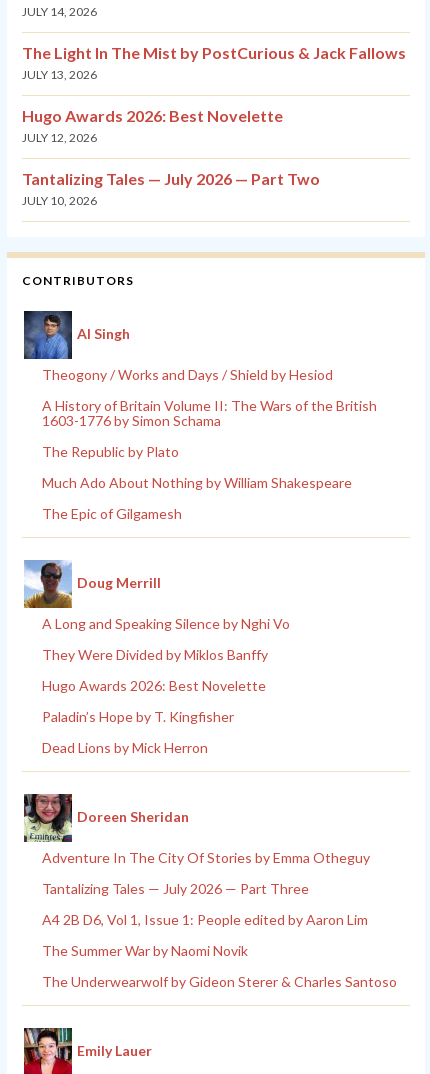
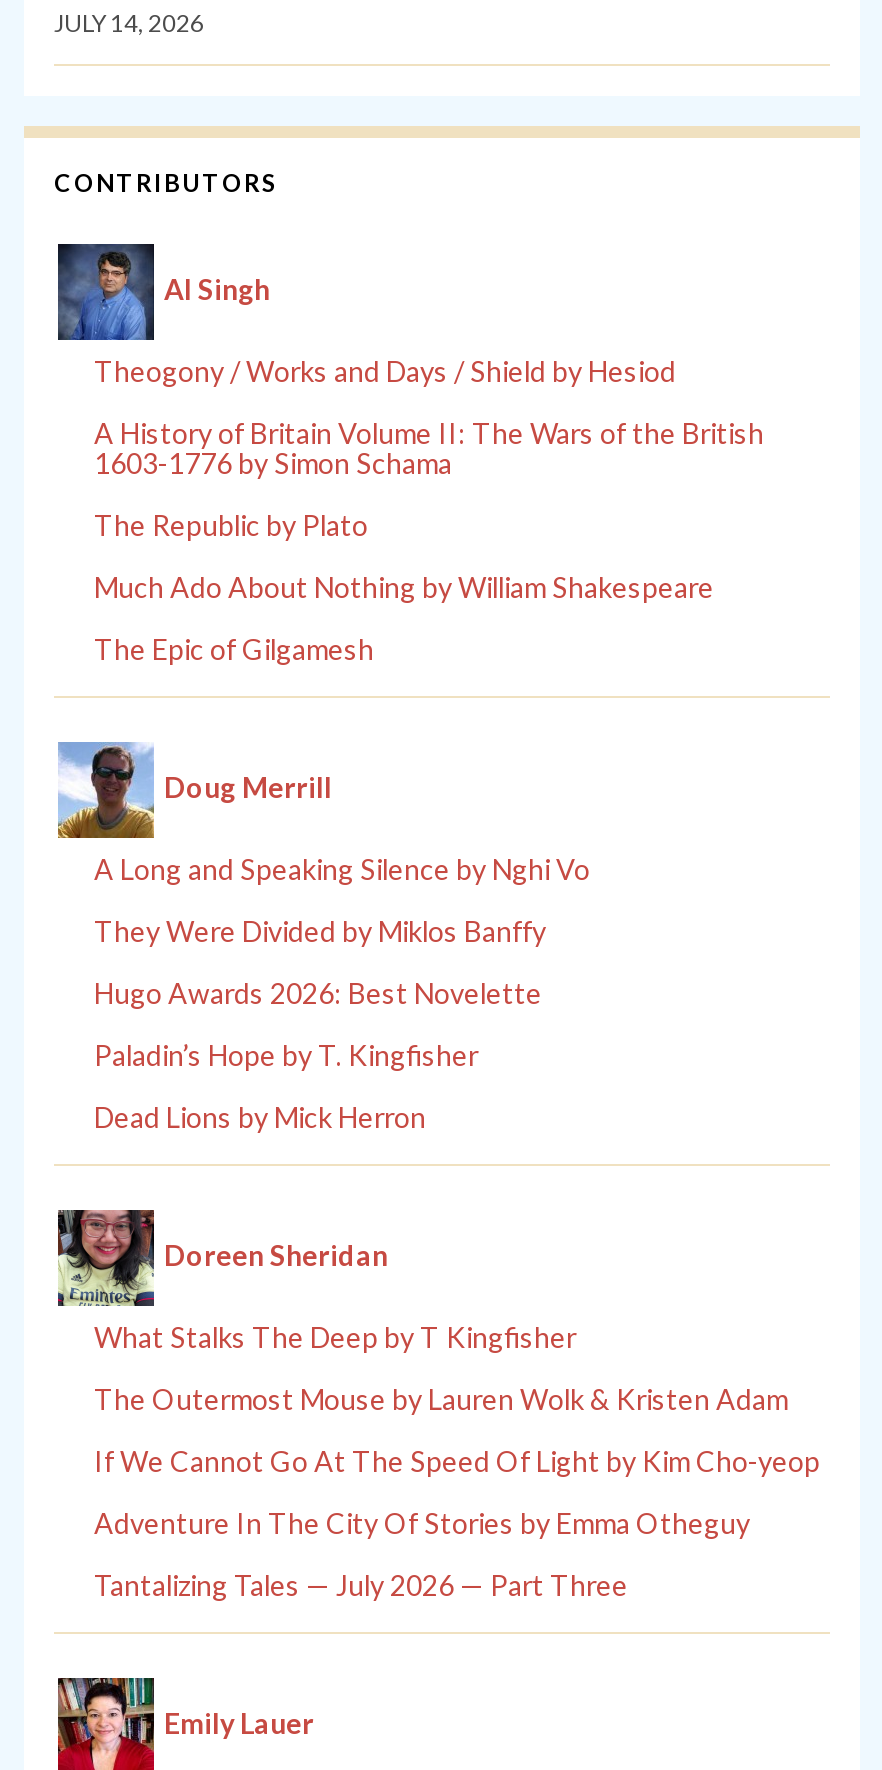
- The Light In The Mist by PostCurious & Jack Fallows
- JULY 13, 2026
- Hugo Awards 2026: Best Novelette
- JULY 12, 2026
- Tantalizing Tales — July 2026 — Part Two
- JULY 10, 2026

+ What Stalks The Deep by T Kingfisher
+ The Outermost Mouse by Lauren Wolk & Kristen Adam
+ If We Cannot Go At The Speed Of Light by Kim Cho-yeop

- A4 2B D6, Vol 1, Issue 1: People edited by Aaron Lim
- The Summer War by Naomi Novik
- The Underwearwolf by Gideon Sterer & Charles Santoso
